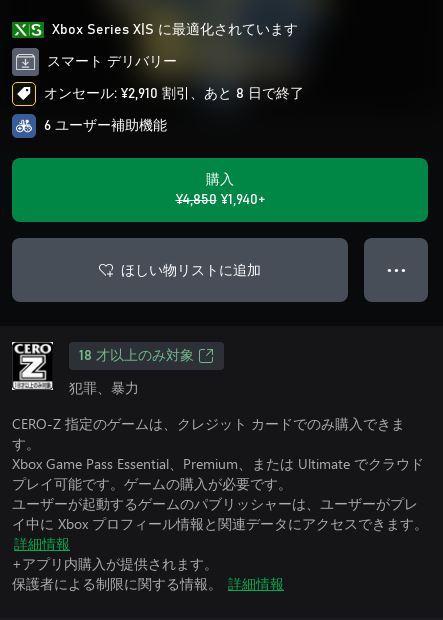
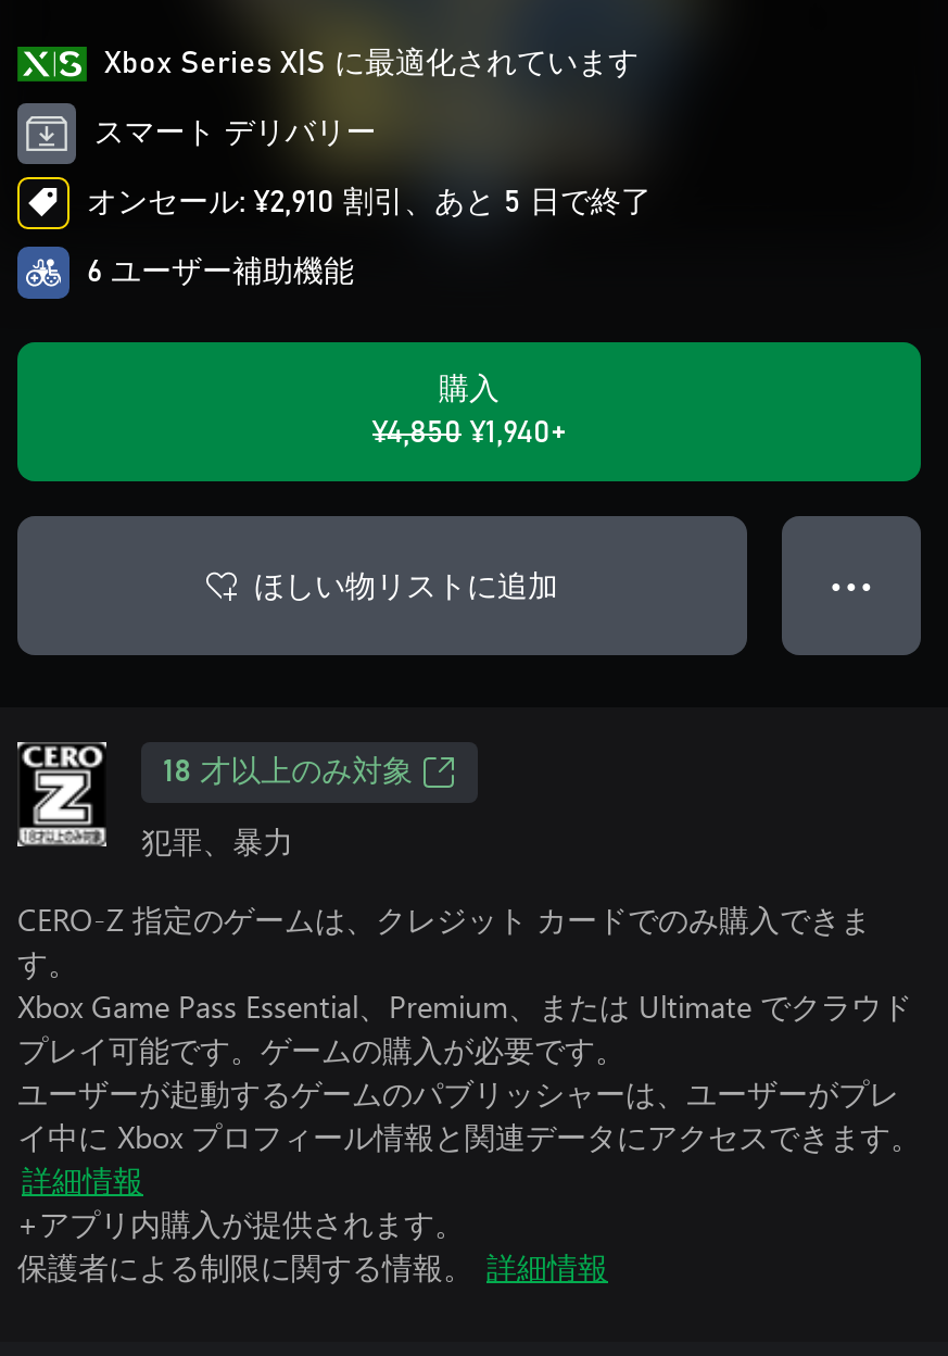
- オンセール: ¥2,910 割引、あと 8 日で終了
+ オンセール: ¥2,910 割引、あと 5 日で終了
